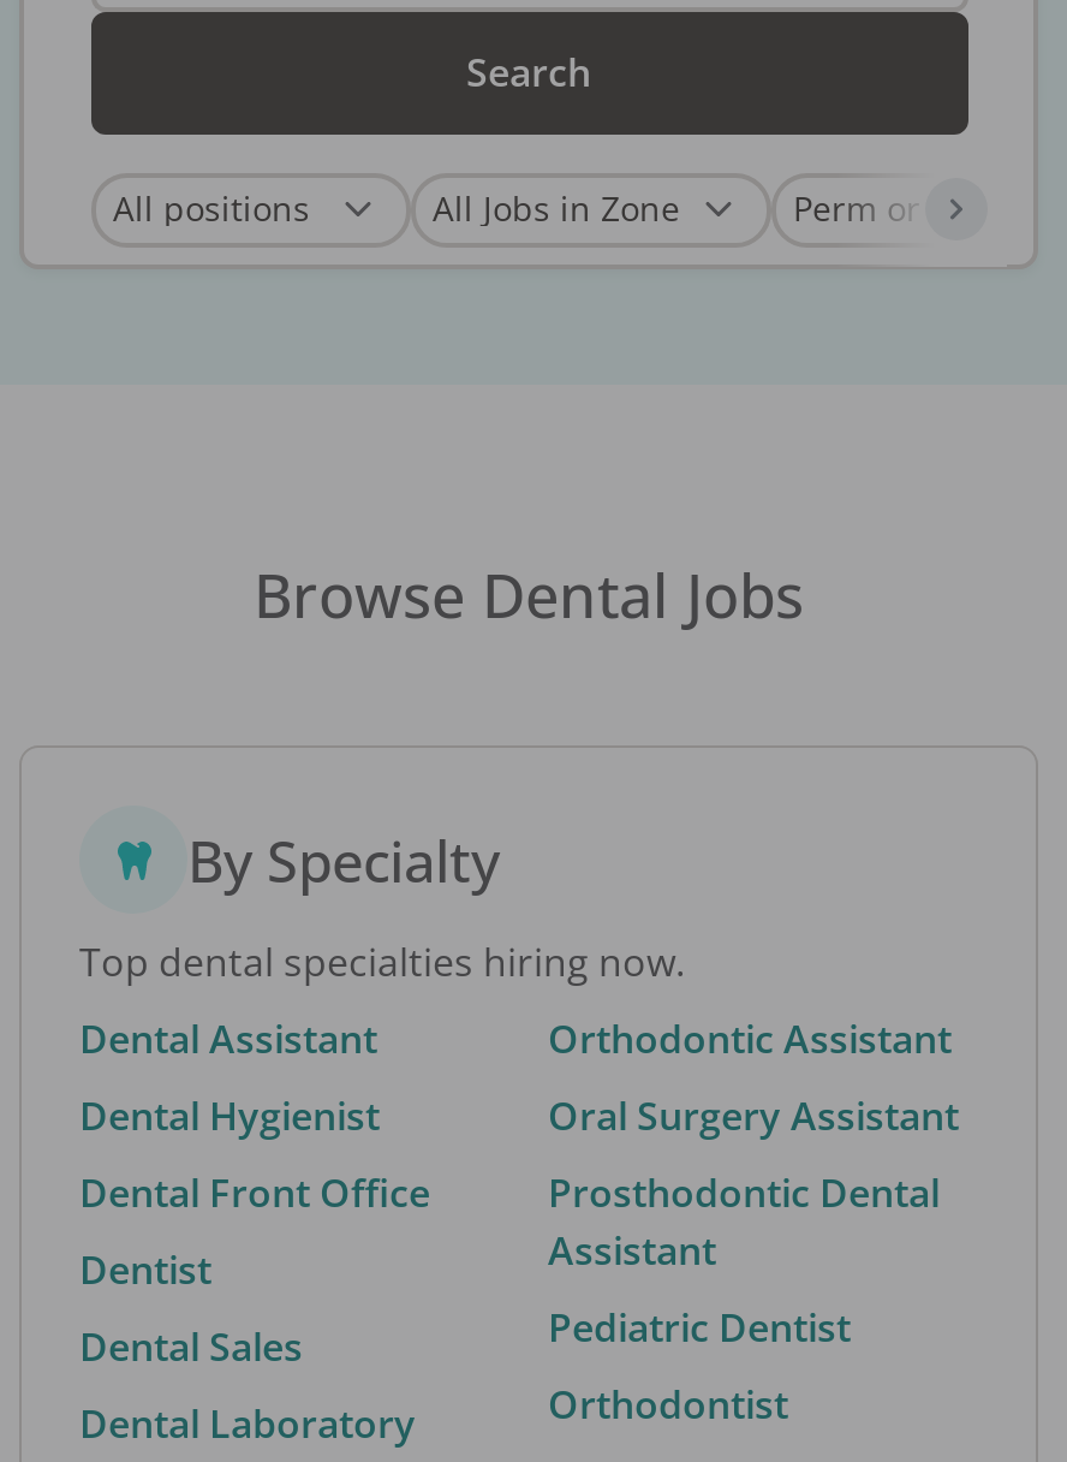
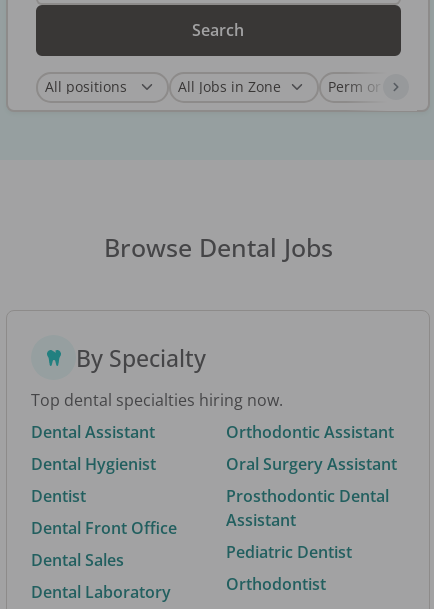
moved down: Dental Front Office

moved up: Dentist
